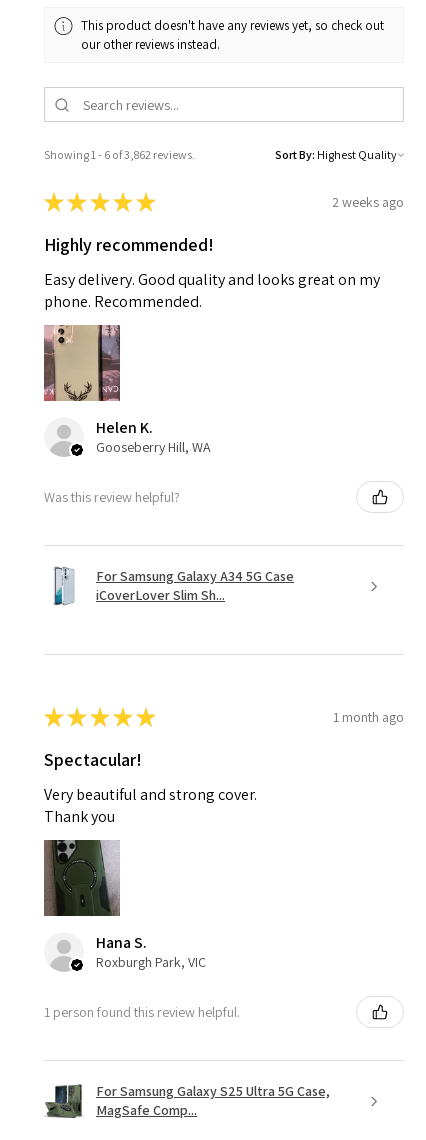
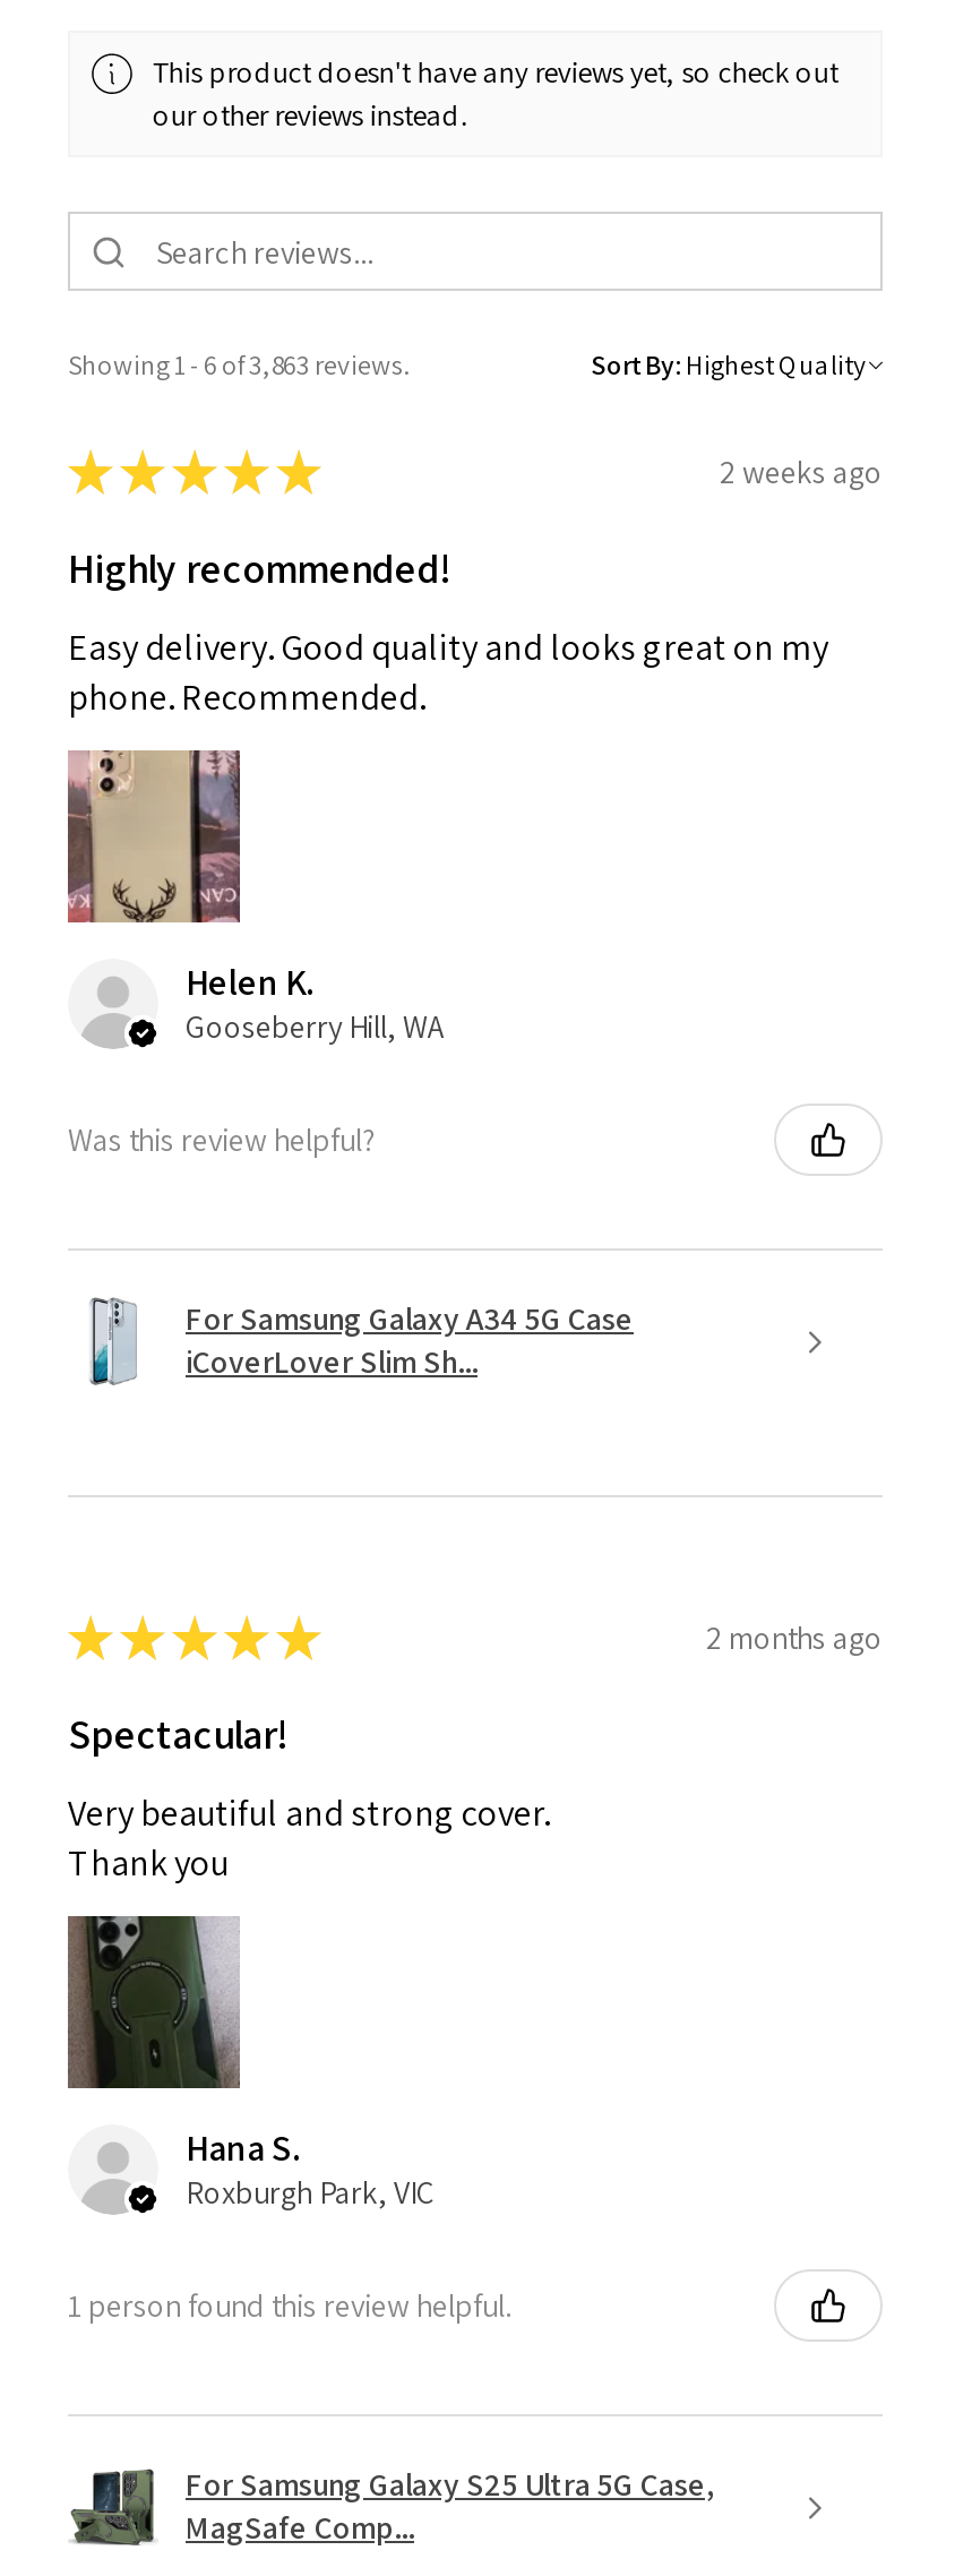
- Showing 1 - 6 of 3,862 reviews.
+ Showing 1 - 6 of 3,863 reviews.

- 1 month ago
+ 2 months ago
